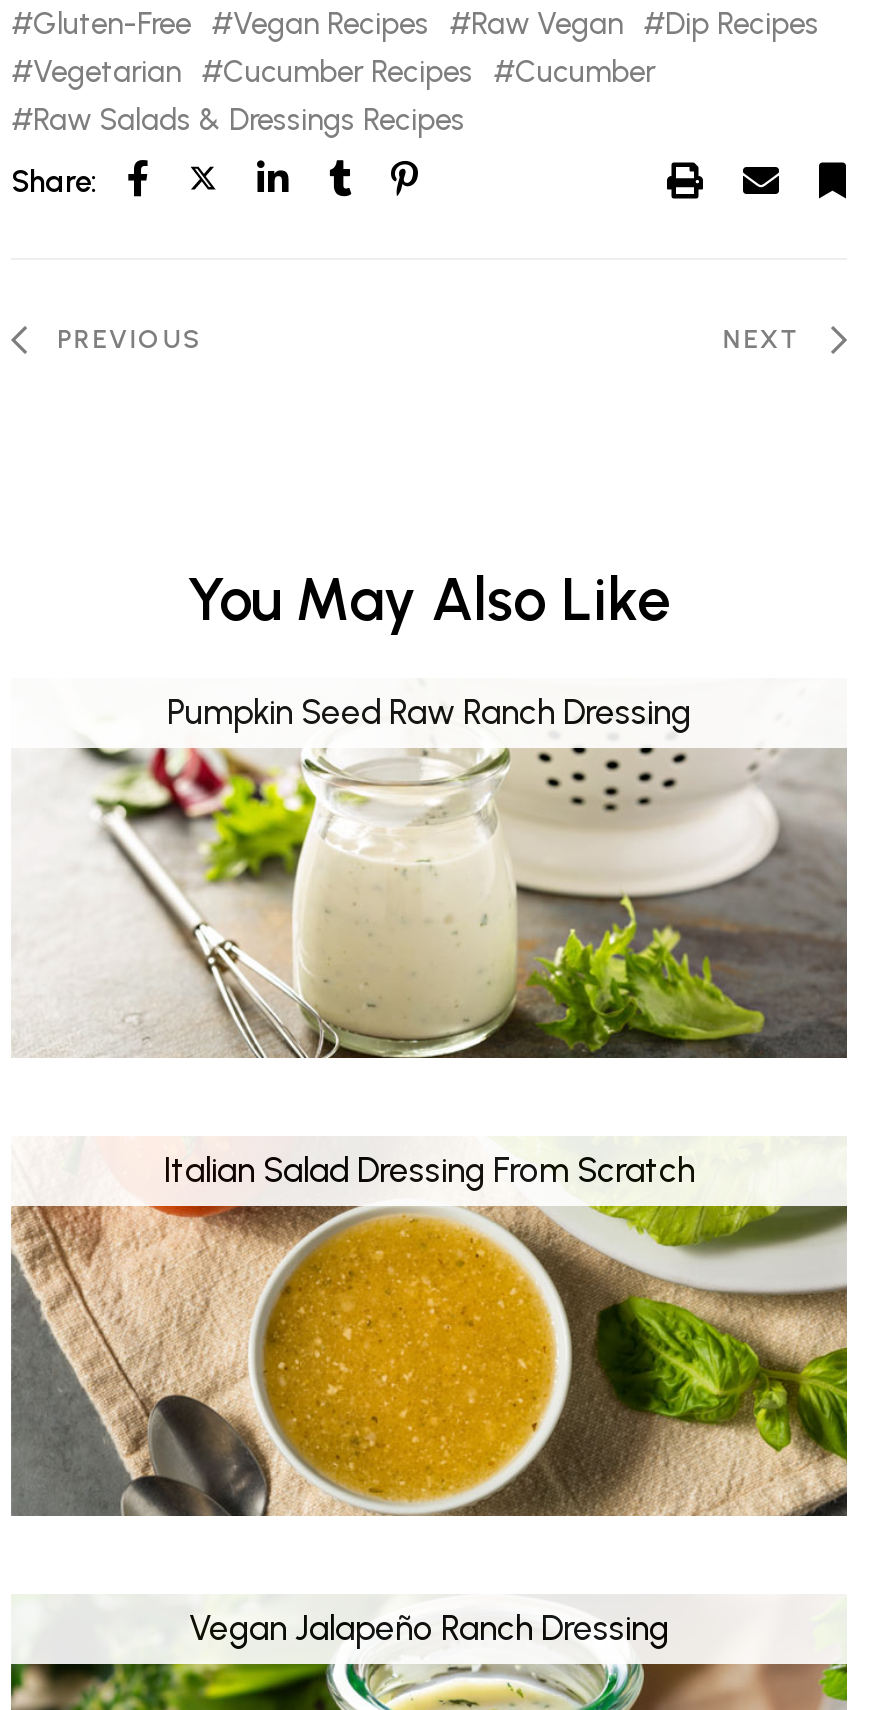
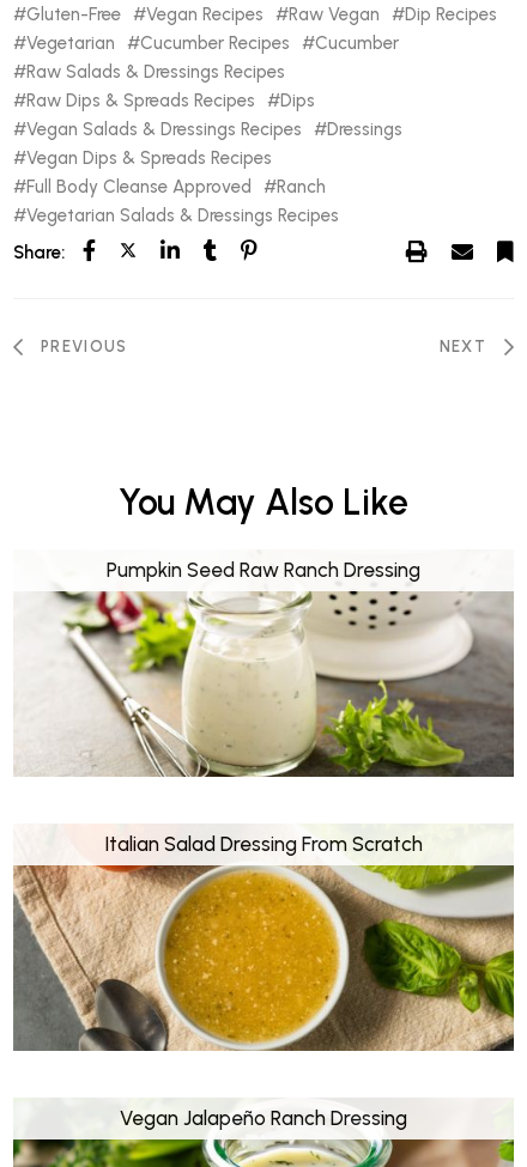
+ Raw Dips & Spreads Recipes
+ Dips
+ Vegan Salads & Dressings Recipes
+ Dressings
+ Vegan Dips & Spreads Recipes
+ Full Body Cleanse Approved
+ Ranch
+ Vegetarian Salads & Dressings Recipes
